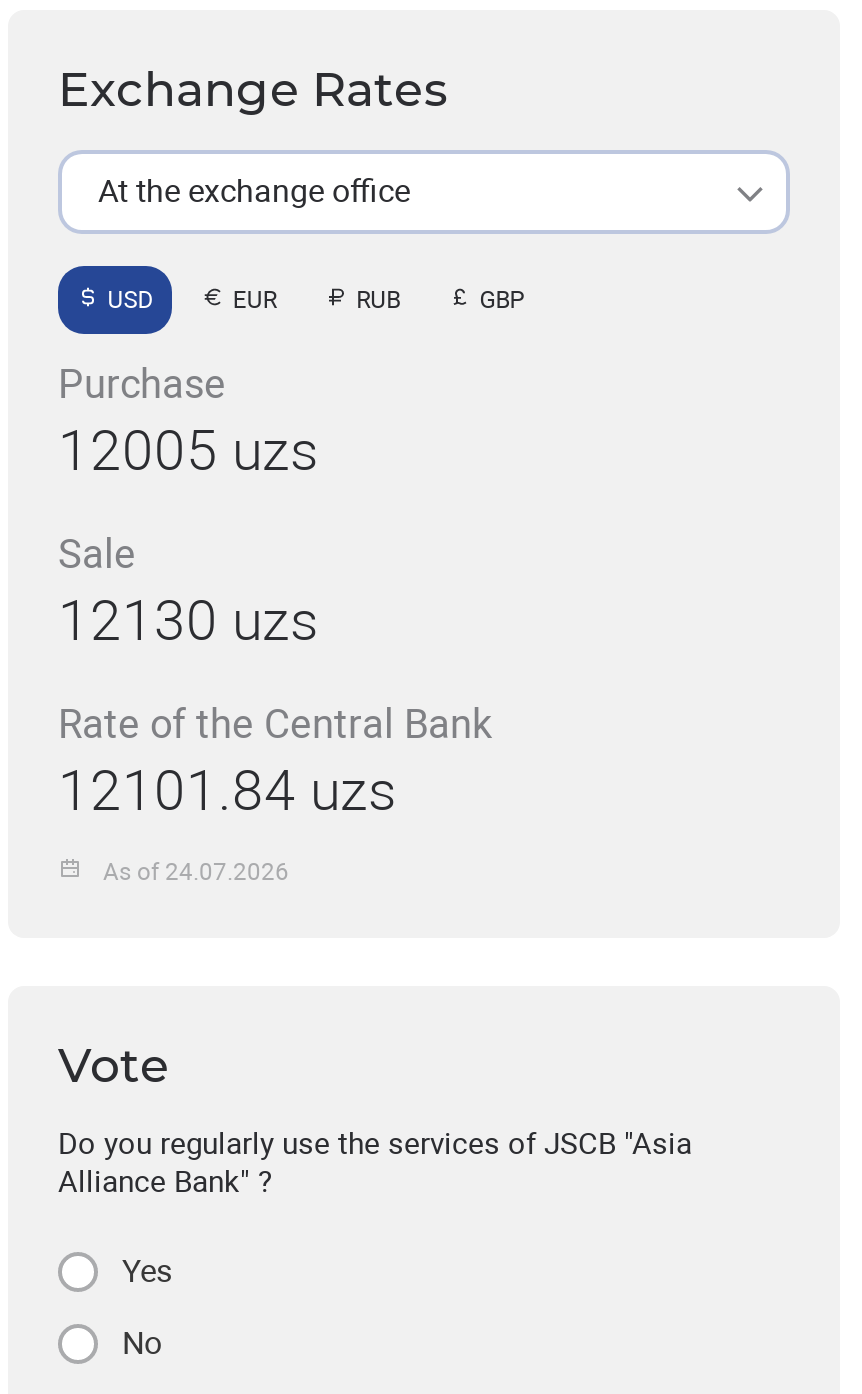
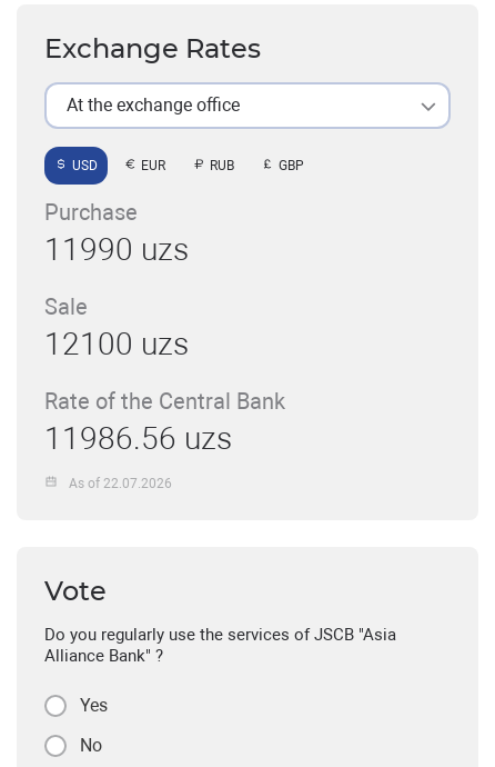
- 12005 uzs
+ 11990 uzs

- 12130 uzs
+ 12100 uzs

- 12101.84 uzs
+ 11986.56 uzs

- As of 24.07.2026
+ As of 22.07.2026
